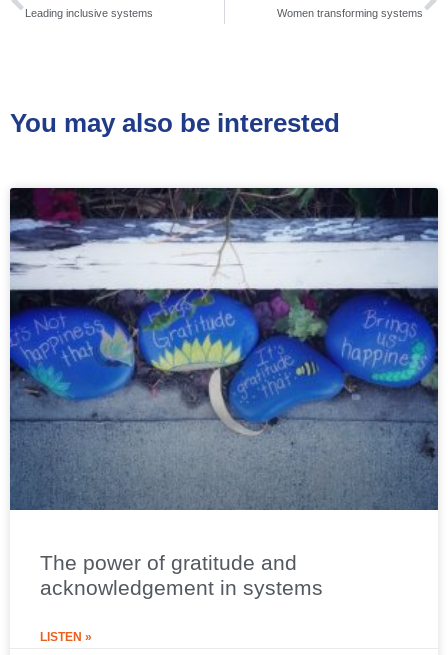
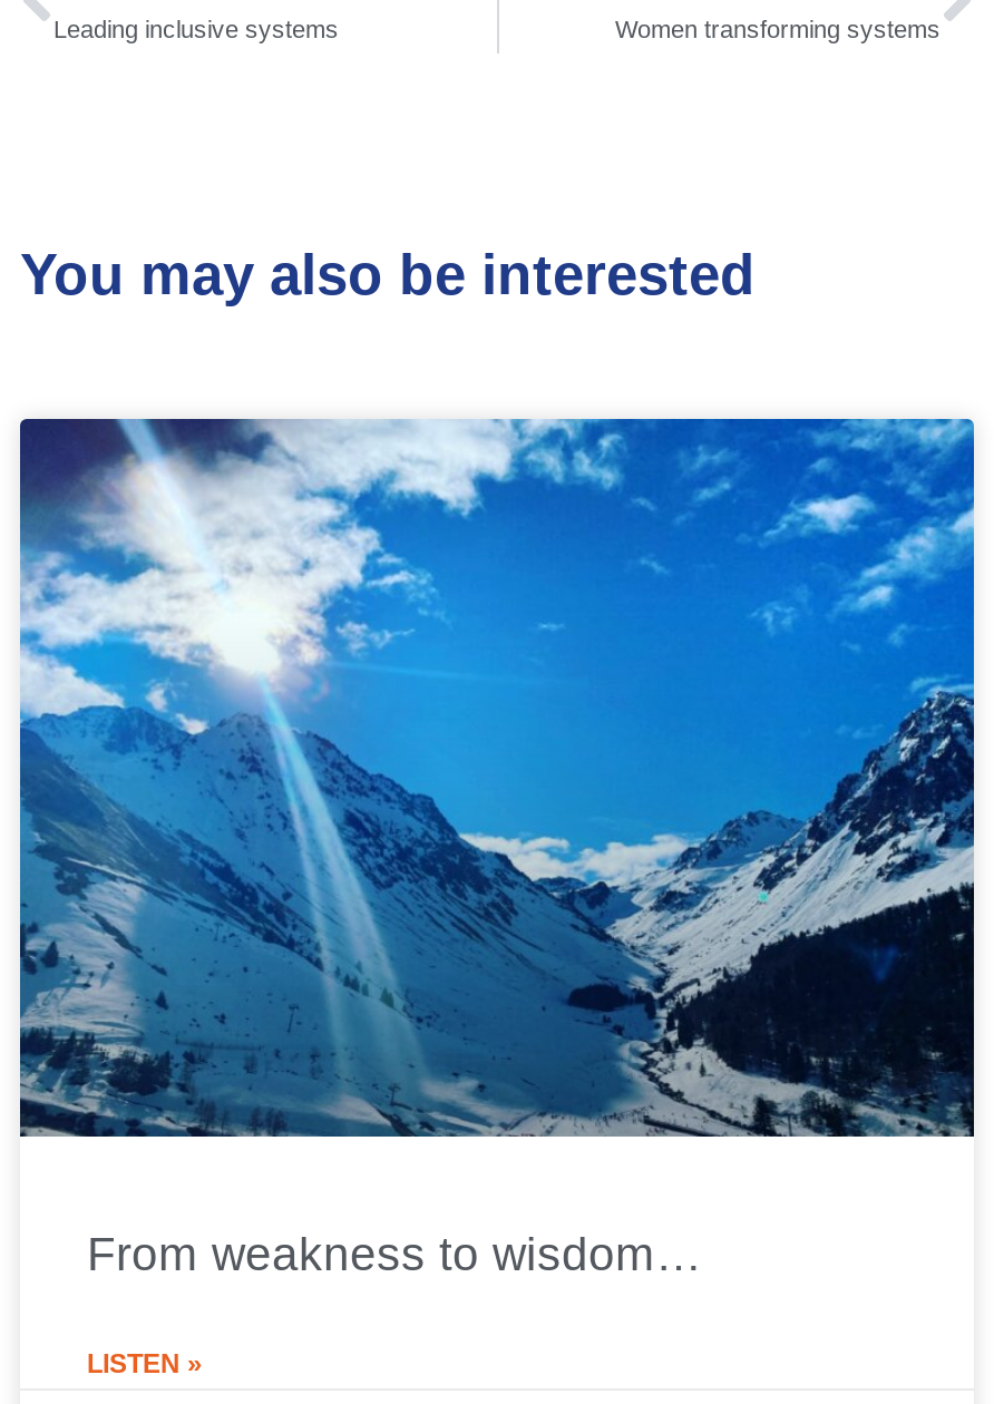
- [image]
+ [image]

- The power of gratitude and
- acknowledgement in systems
+ From weakness to wisdom…
